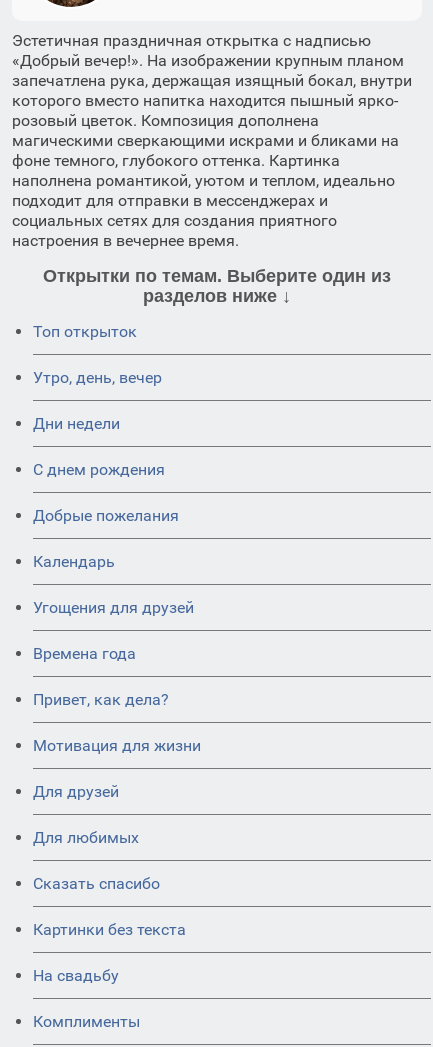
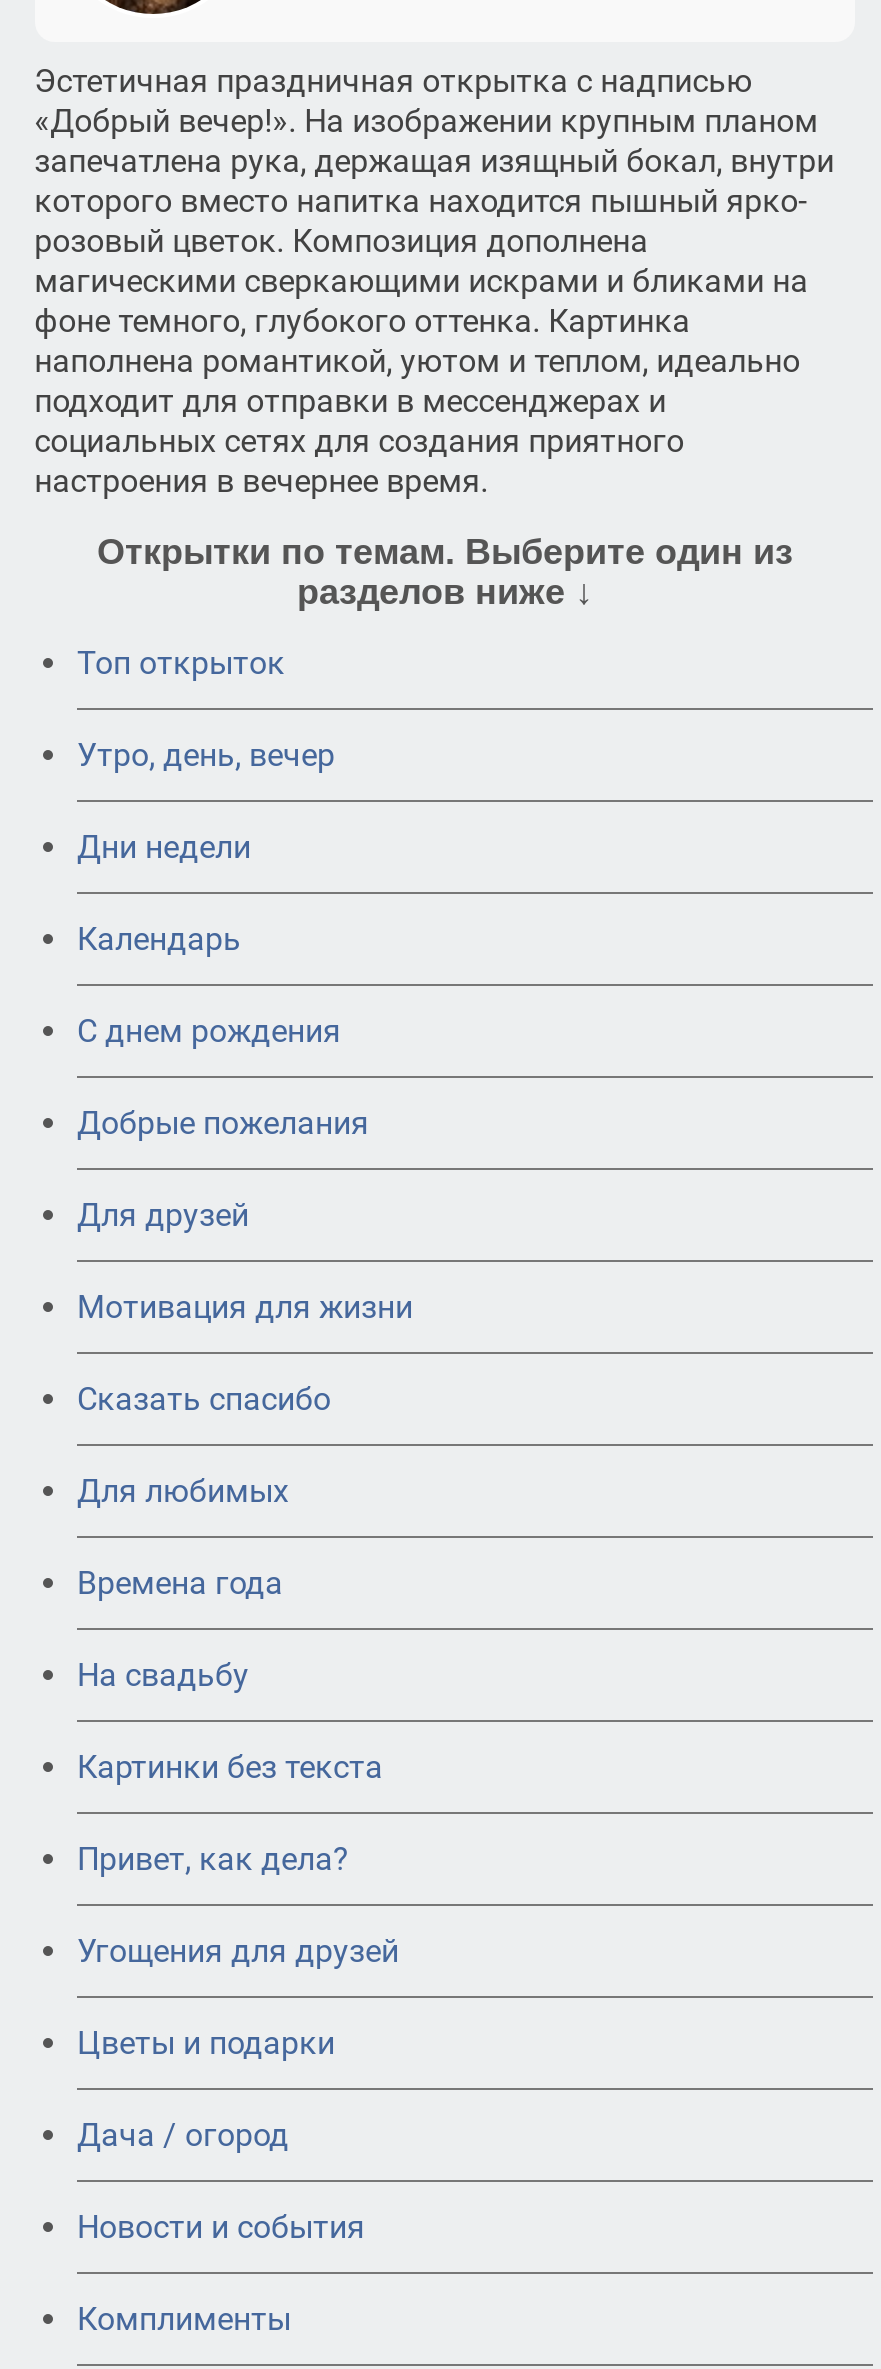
moved up: Календарь

moved down: Угощения для друзей

+ Цветы и подарки
+ Дача / огород
+ Новости и события

moved up: Времена года | Привет, как дела? | Мотивация для жизни | Для друзей | Для любимых | Сказать спасибо | Картинки без текста | На свадьбу
